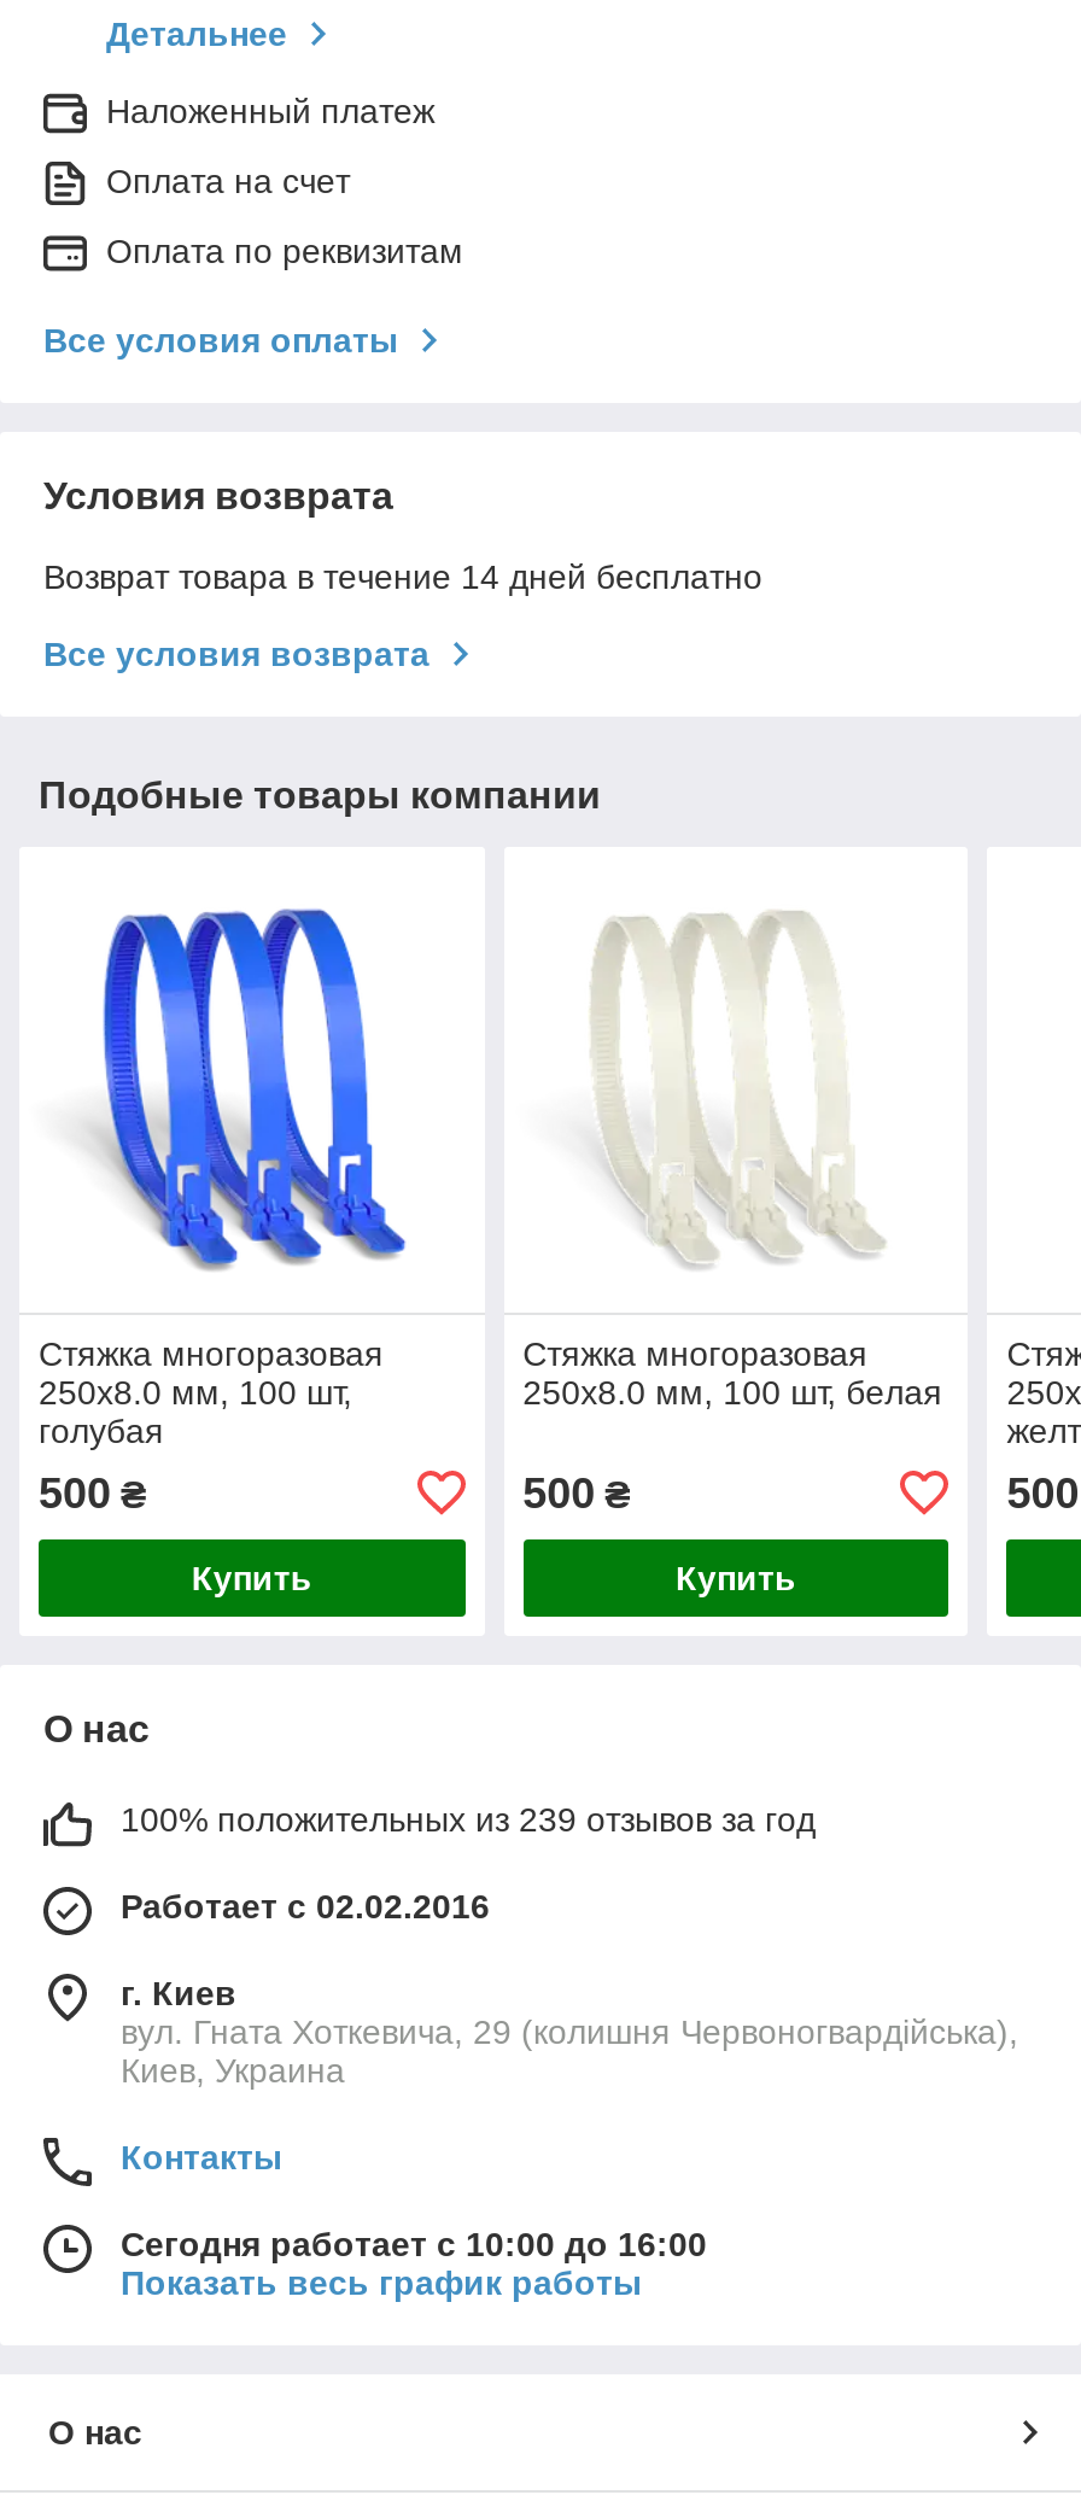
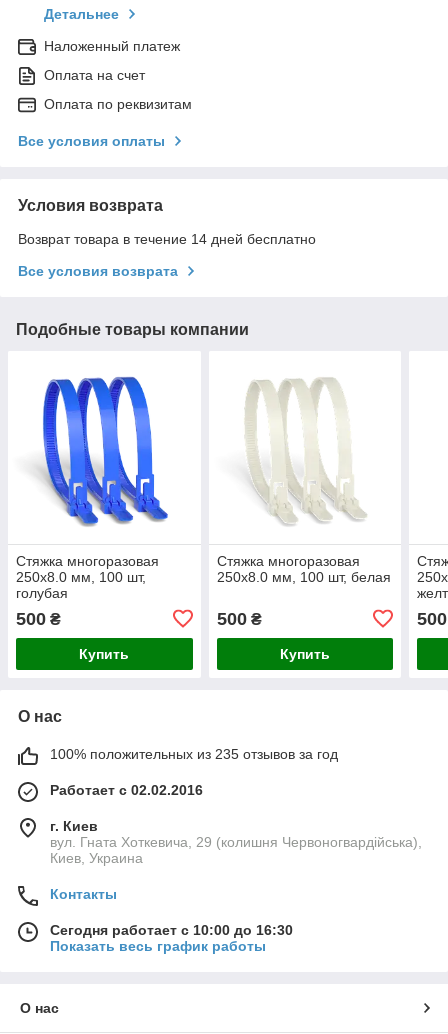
- 100% положительных из 239 отзывов за год
+ 100% положительных из 235 отзывов за год

- Сегодня работает с 10:00 до 16:00
+ Сегодня работает с 10:00 до 16:30
